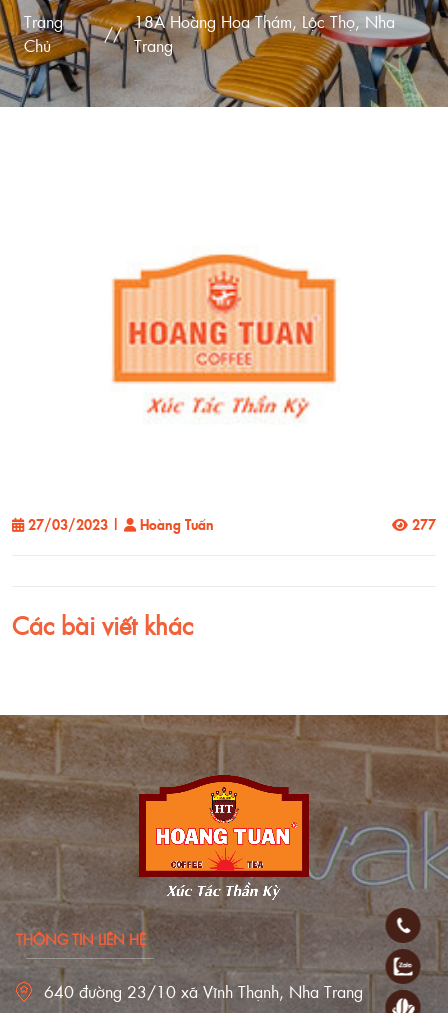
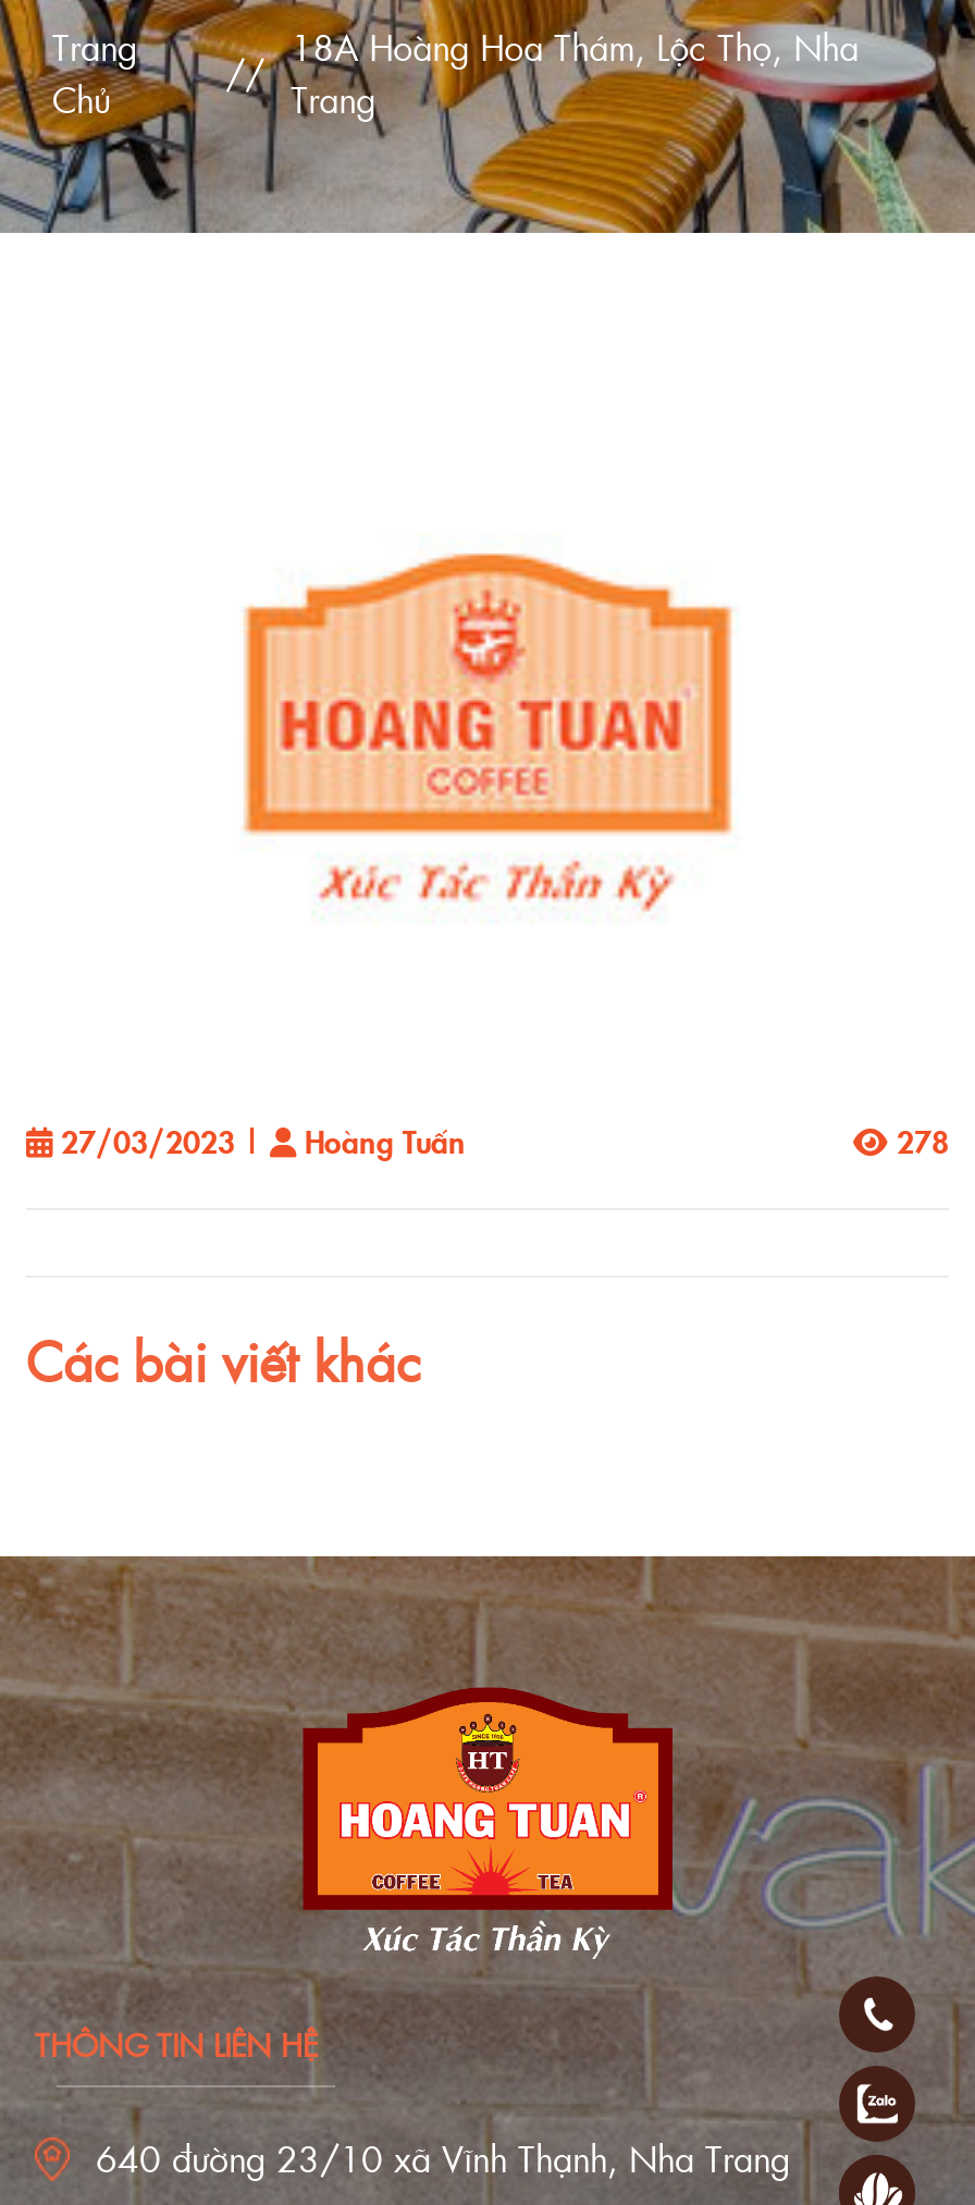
- 277
+ 278
